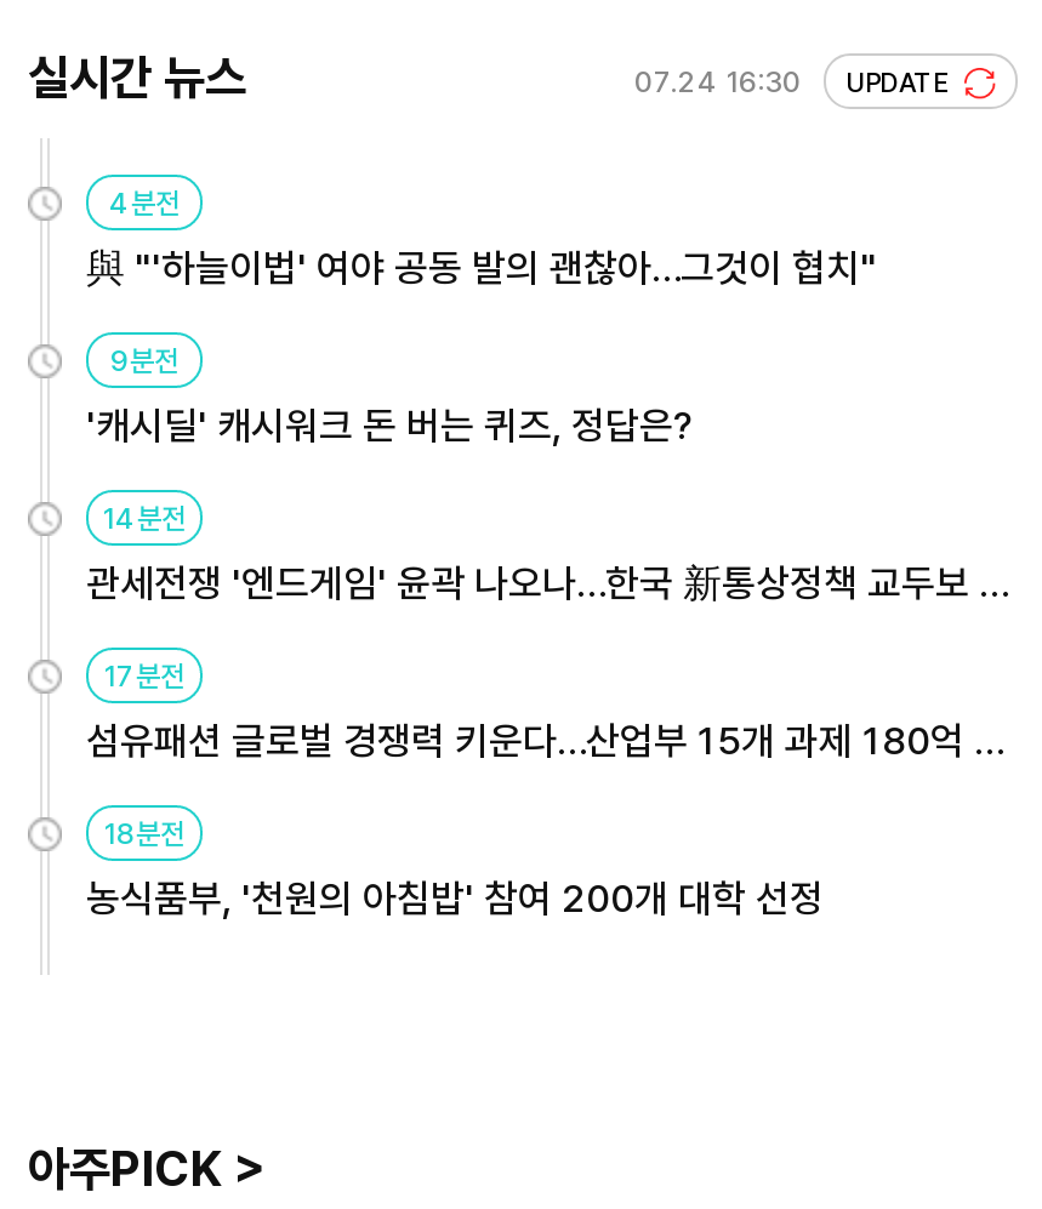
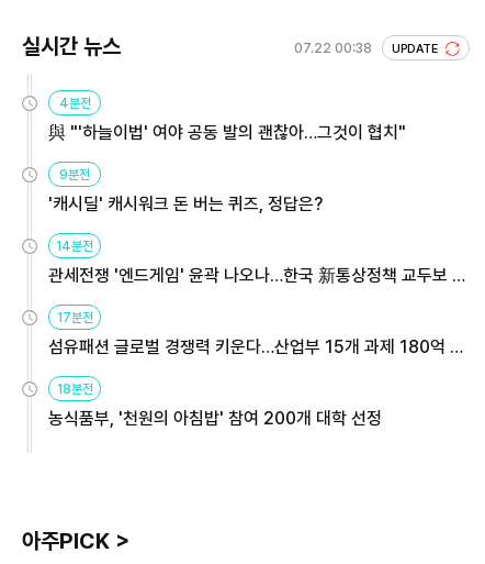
- 07.24 16:30 UPDATE
+ 07.22 00:38 UPDATE
